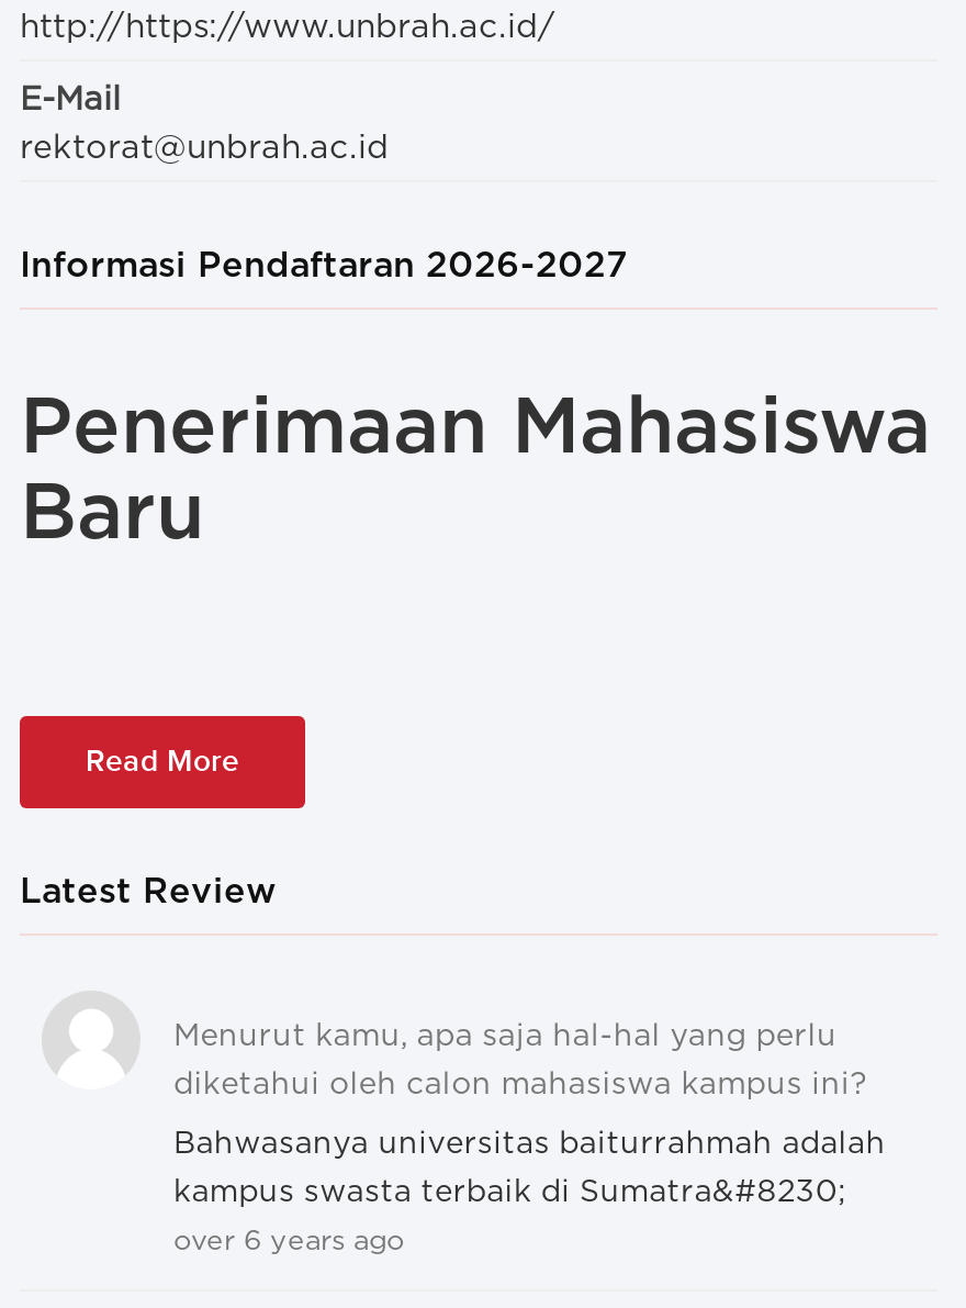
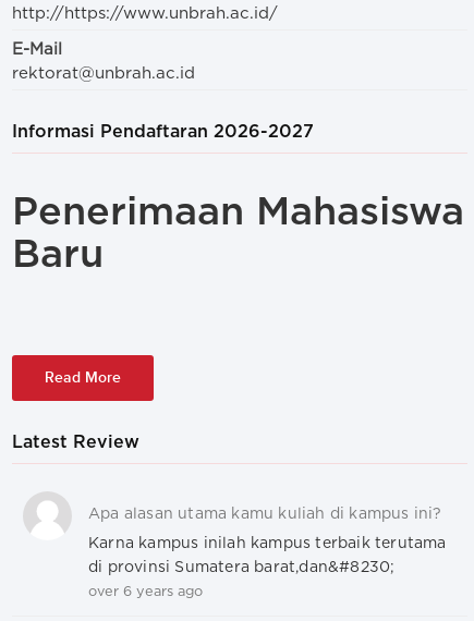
- Menurut kamu, apa saja hal-hal yang perlu
- diketahui oleh calon mahasiswa kampus ini?
- Bahwasanya universitas baiturrahmah adalah
- kampus swasta terbaik di Sumatra&#8230;
+ Apa alasan utama kamu kuliah di kampus ini?
+ Karna kampus inilah kampus terbaik terutama
+ di provinsi Sumatera barat,dan&#8230;
